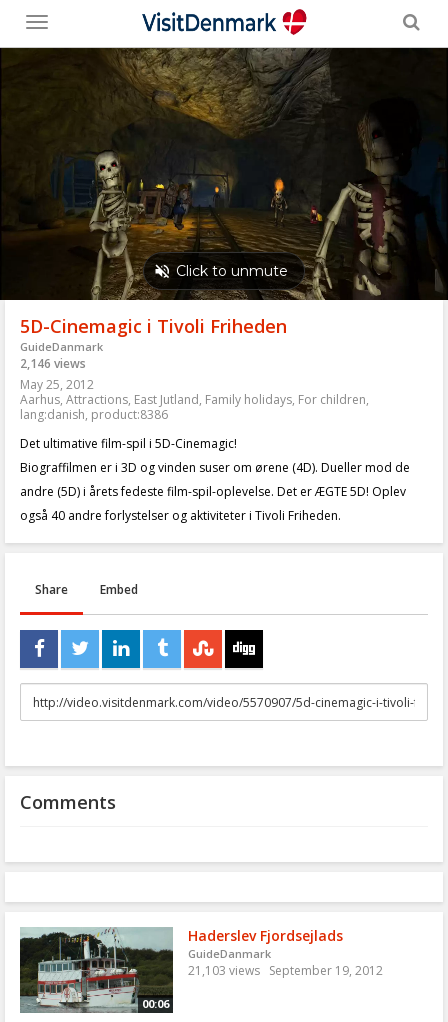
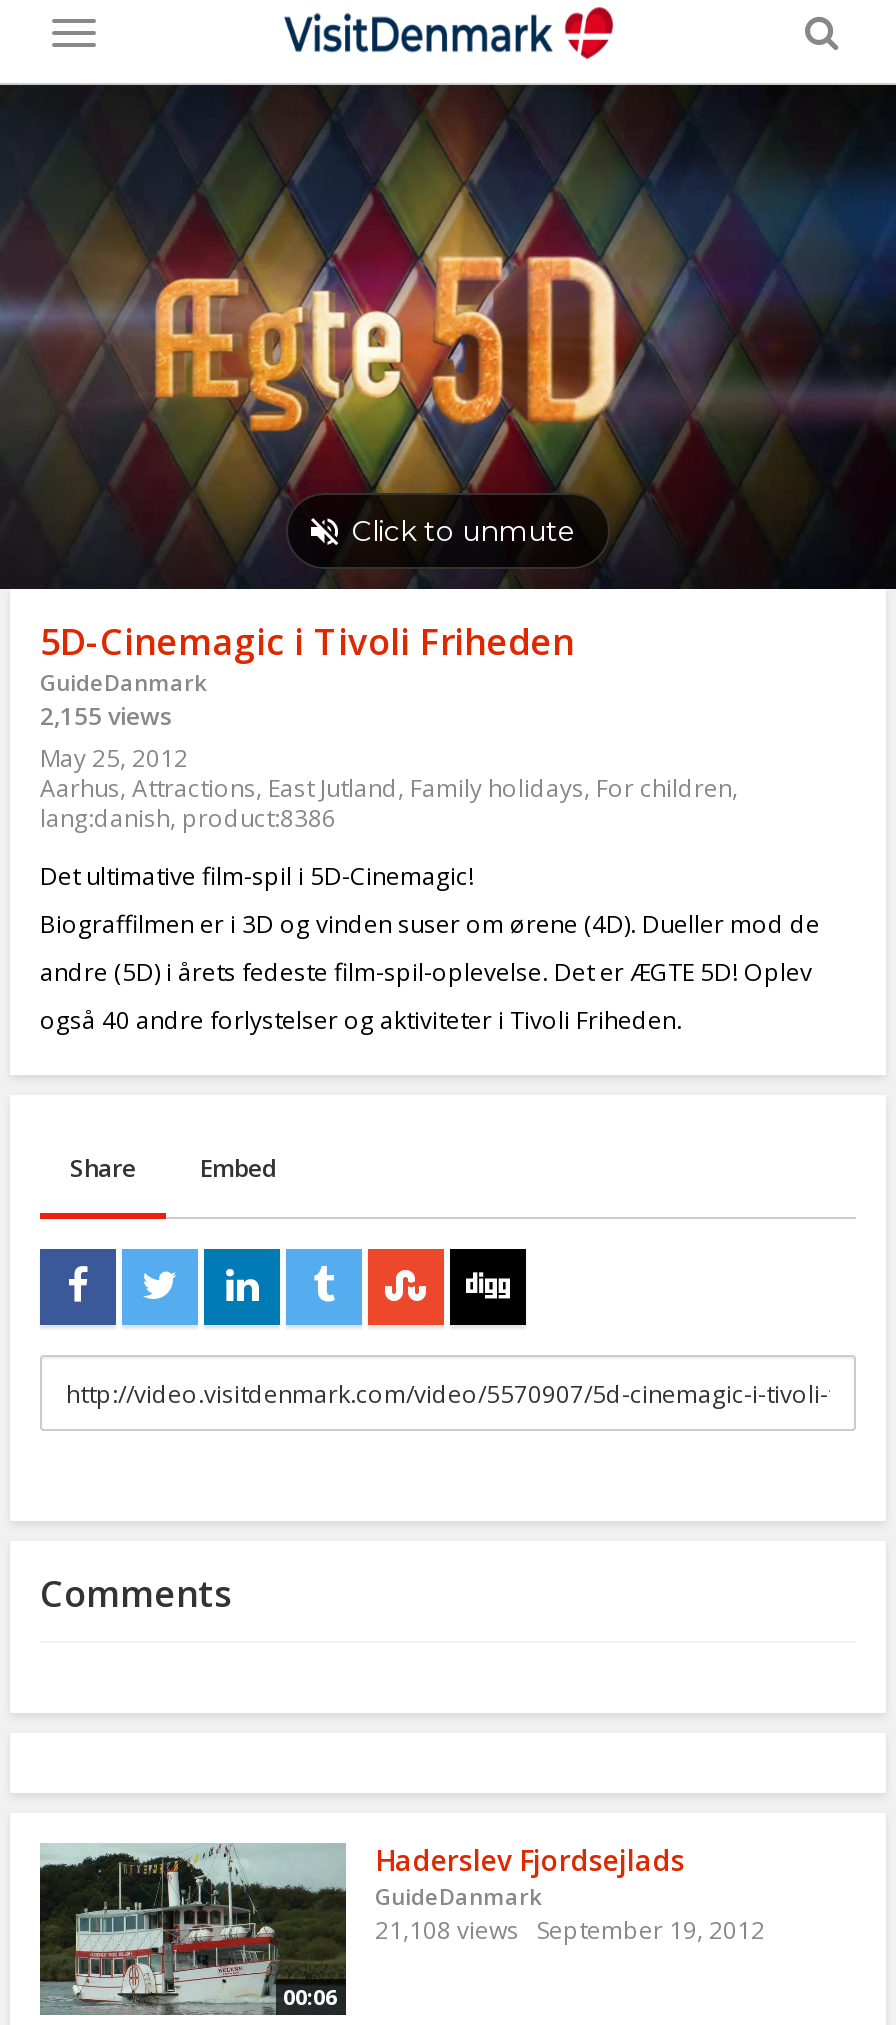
- [image]
+ [image]

- 2,146 views
+ 2,155 views

- 21,103 views September 19, 2012
+ 21,108 views September 19, 2012
